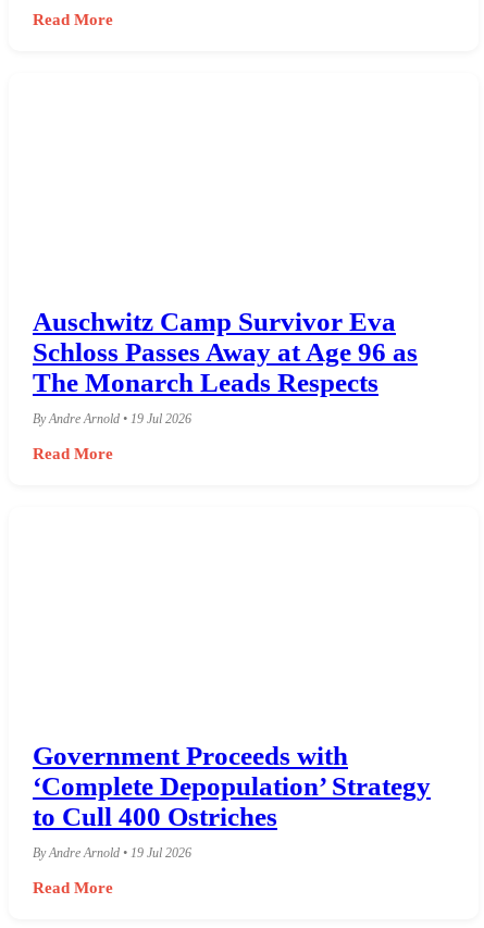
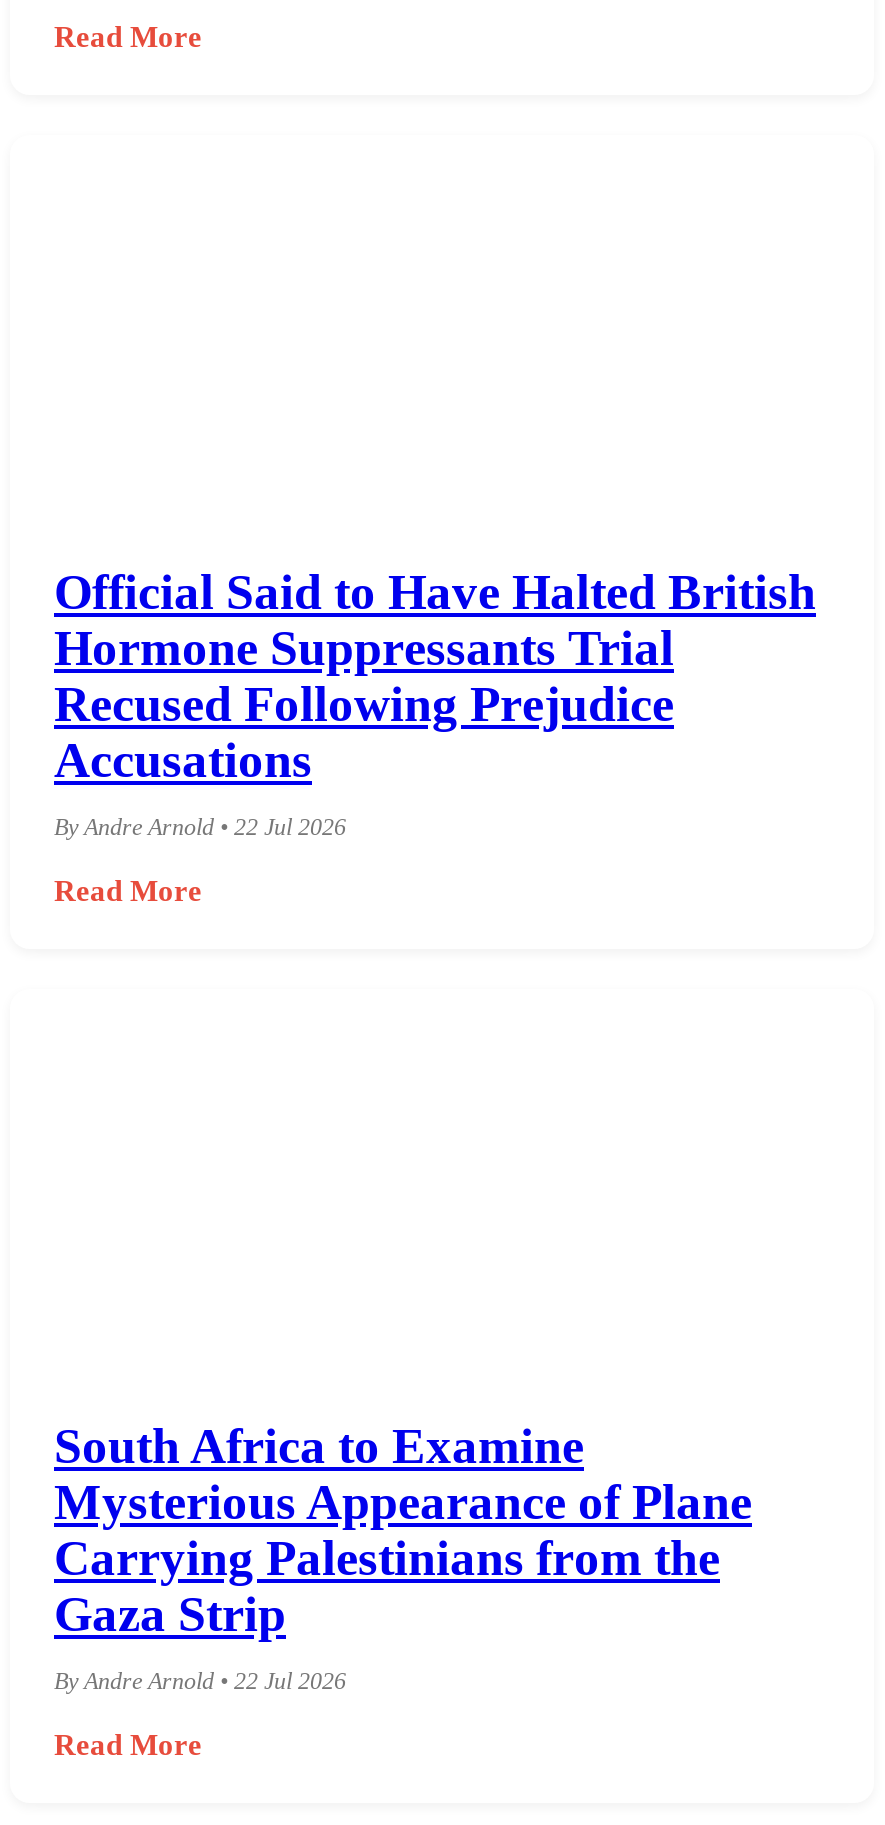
- Auschwitz Camp Survivor Eva
- Schloss Passes Away at Age 96 as
- The Monarch Leads Respects
+ Official Said to Have Halted British
+ Hormone Suppressants Trial
+ Recused Following Prejudice
+ Accusations

- By Andre Arnold • 19 Jul 2026
+ By Andre Arnold • 22 Jul 2026

- Government Proceeds with
- ‘Complete Depopulation’ Strategy
- to Cull 400 Ostriches
+ South Africa to Examine
+ Mysterious Appearance of Plane
+ Carrying Palestinians from the
+ Gaza Strip

- By Andre Arnold • 19 Jul 2026
+ By Andre Arnold • 22 Jul 2026
